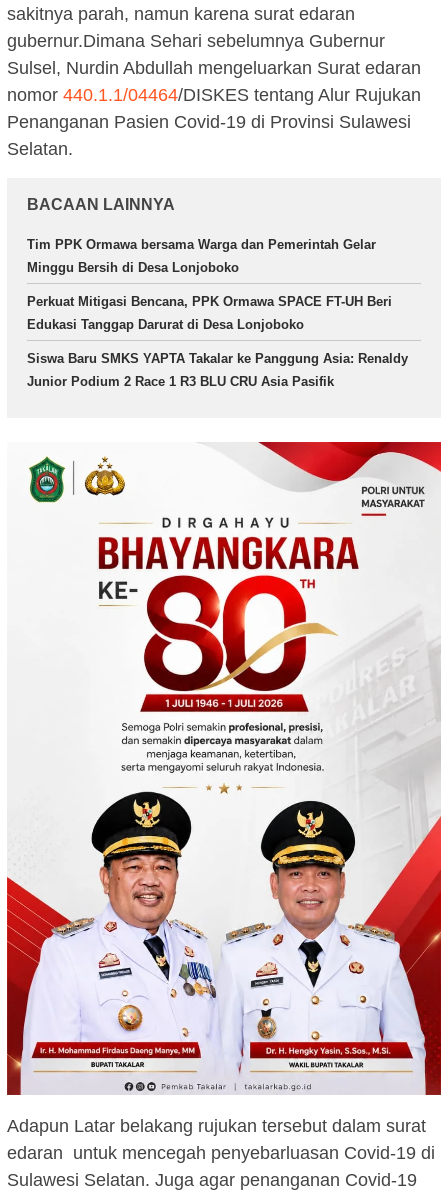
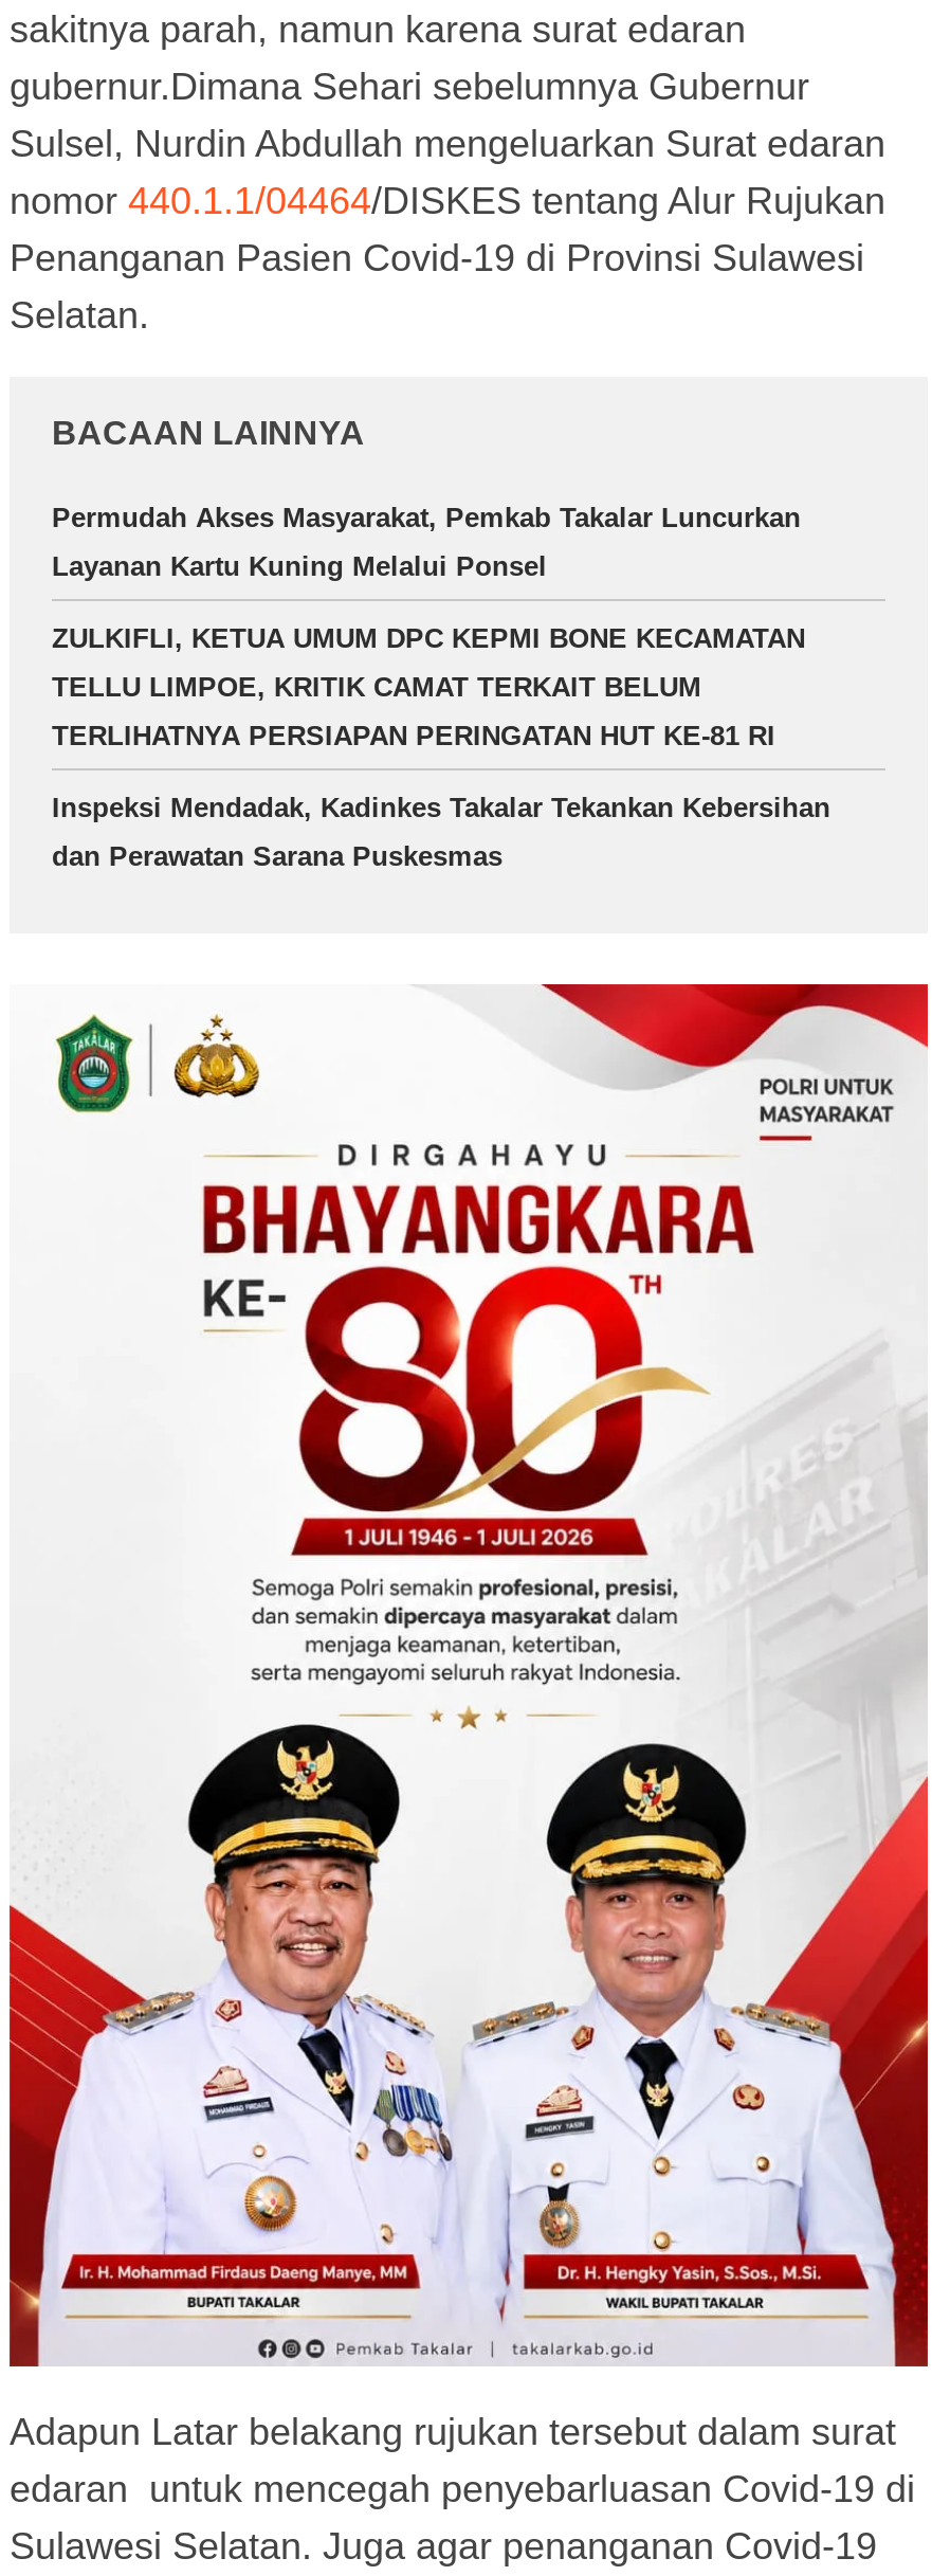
- Tim PPK Ormawa bersama Warga dan Pemerintah Gelar
- Minggu Bersih di Desa Lonjoboko
- Perkuat Mitigasi Bencana, PPK Ormawa SPACE FT-UH Beri
- Edukasi Tanggap Darurat di Desa Lonjoboko
- Siswa Baru SMKS YAPTA Takalar ke Panggung Asia: Renaldy
- Junior Podium 2 Race 1 R3 BLU CRU Asia Pasifik
+ Permudah Akses Masyarakat, Pemkab Takalar Luncurkan
+ Layanan Kartu Kuning Melalui Ponsel
+ ZULKIFLI, KETUA UMUM DPC KEPMI BONE KECAMATAN
+ TELLU LIMPOE, KRITIK CAMAT TERKAIT BELUM
+ TERLIHATNYA PERSIAPAN PERINGATAN HUT KE-81 RI
+ Inspeksi Mendadak, Kadinkes Takalar Tekankan Kebersihan
+ dan Perawatan Sarana Puskesmas
